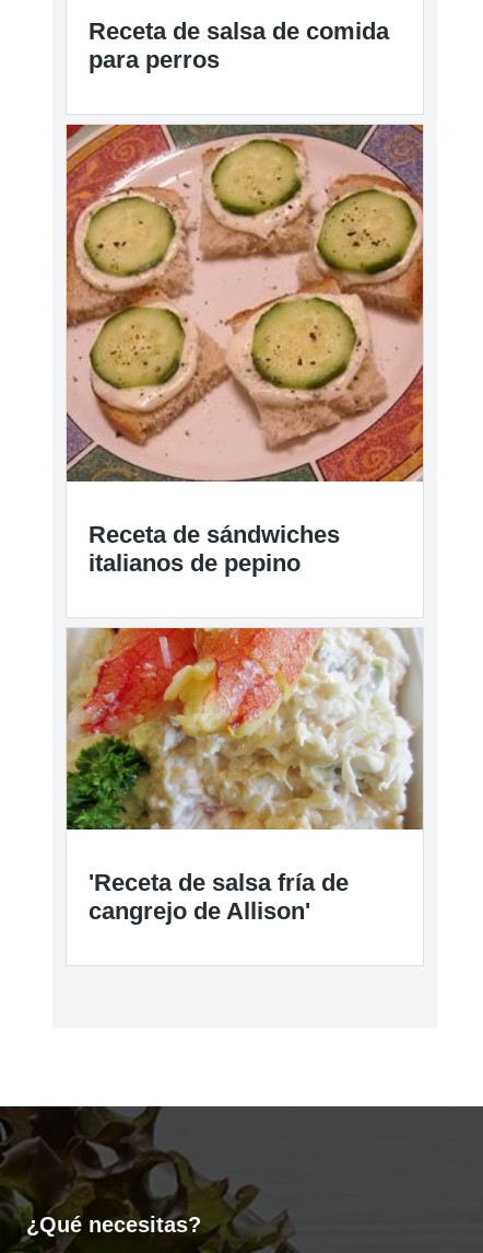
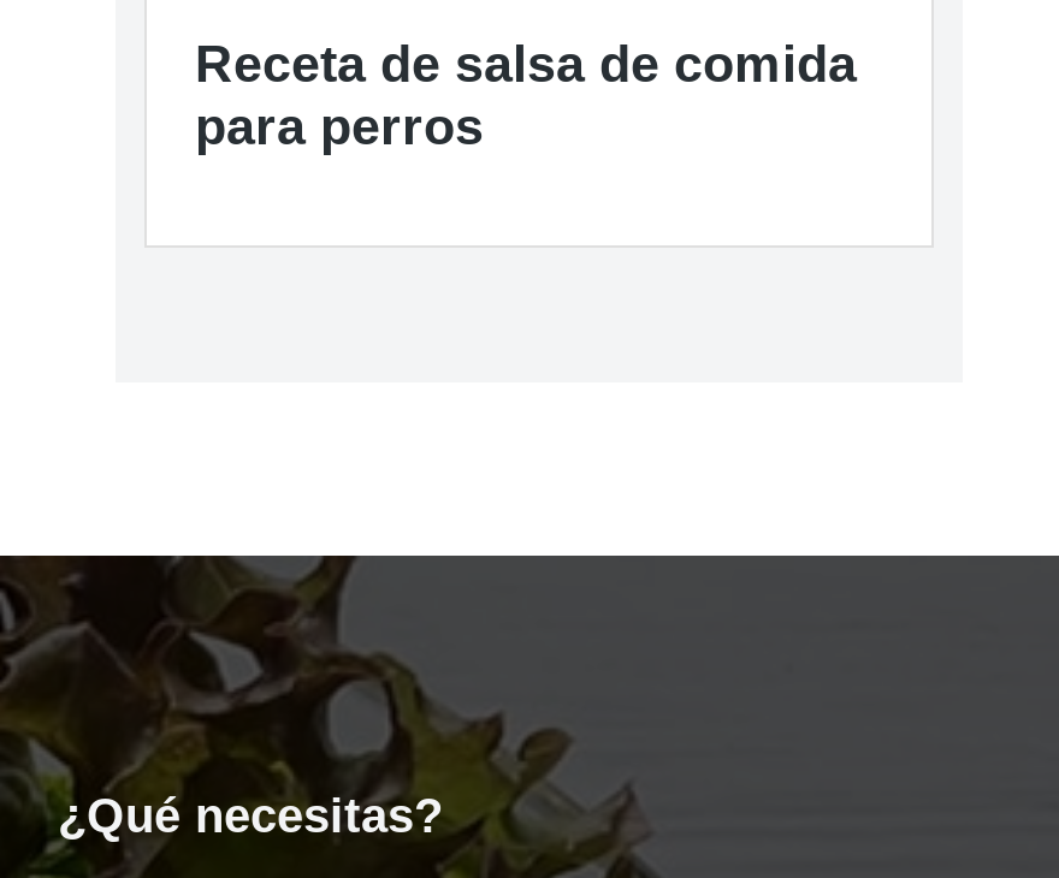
- [image]
- Receta de sándwiches
- italianos de pepino

- [image]
- 'Receta de salsa fría de
- cangrejo de Allison'
